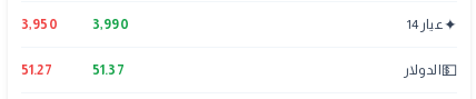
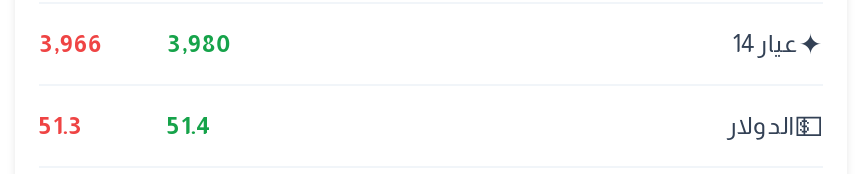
- 3,950
+ 3,966

- 3,990
+ 3,980

- 51.27
+ 51.3

- 51.37
+ 51.4
